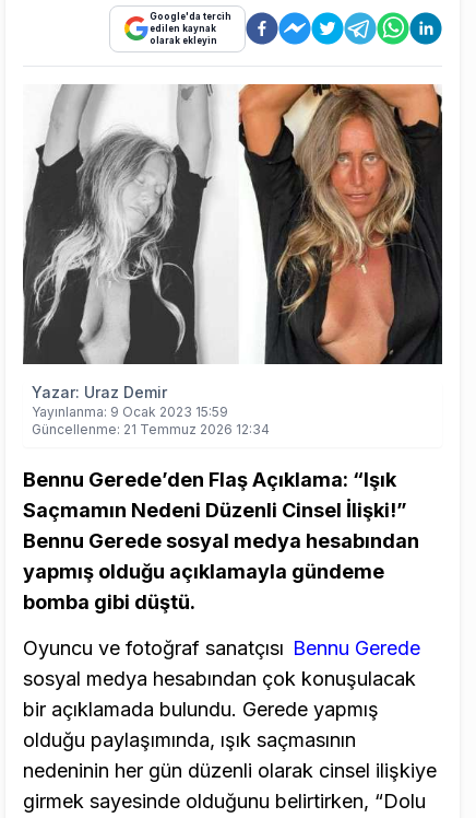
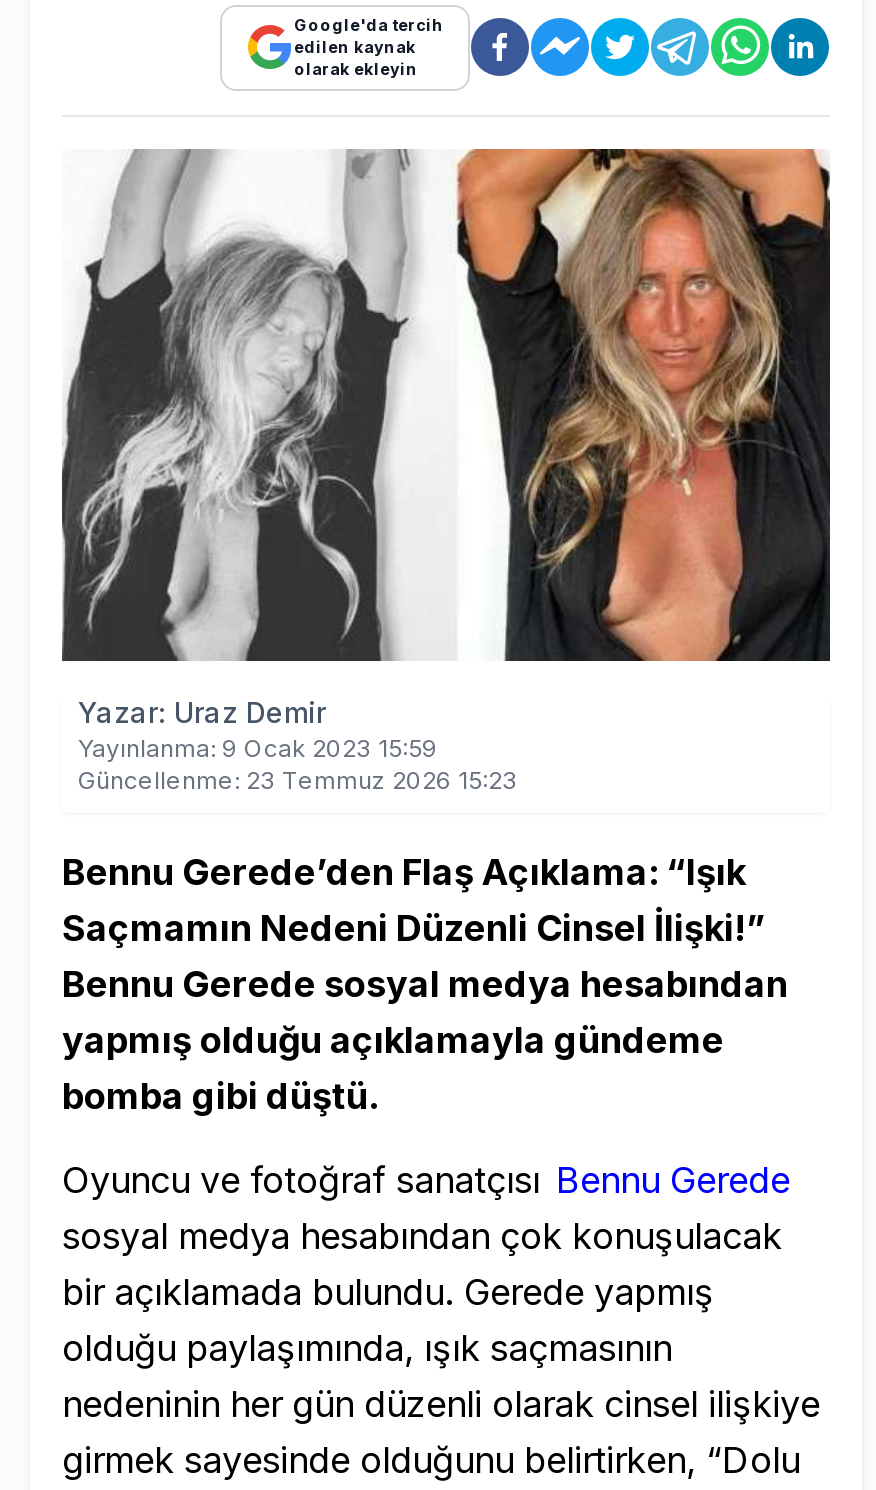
- Güncellenme: 21 Temmuz 2026 12:34
+ Güncellenme: 23 Temmuz 2026 15:23
